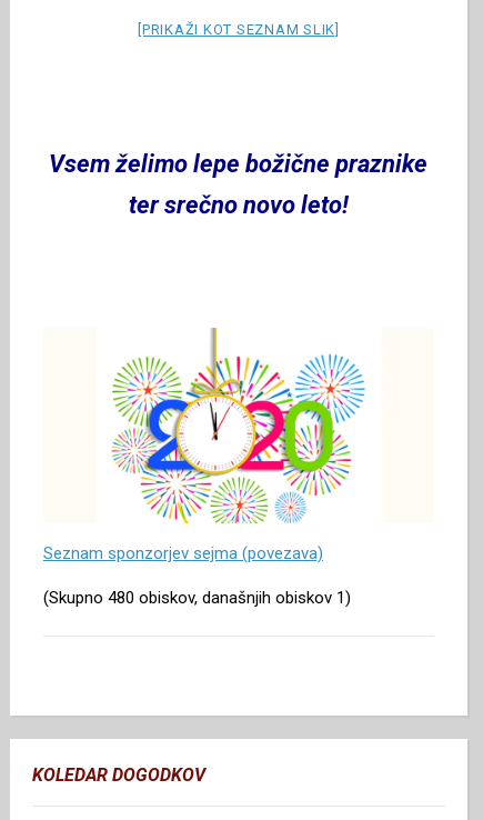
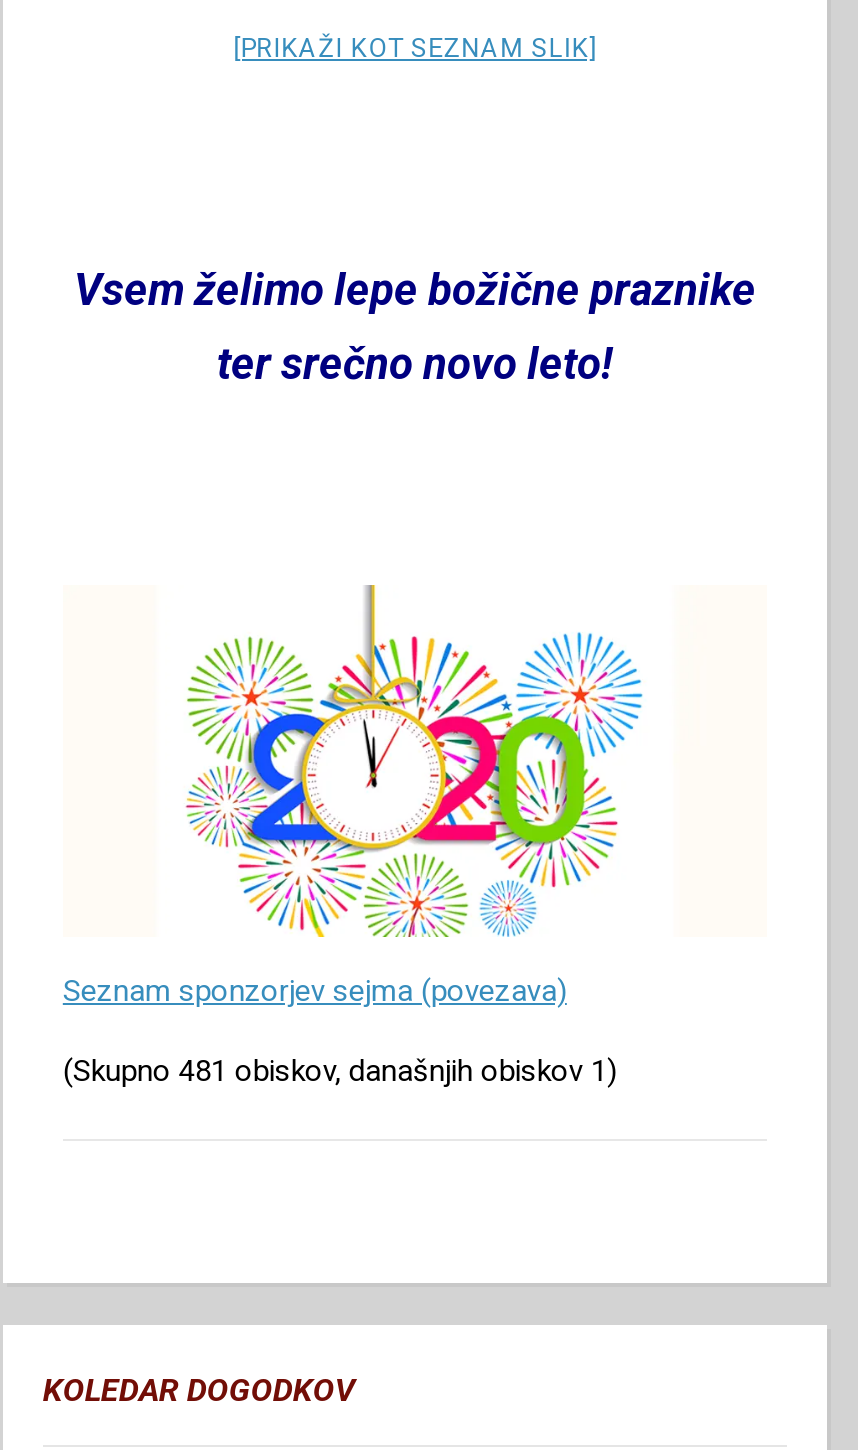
- (Skupno 480 obiskov, današnjih obiskov 1)
+ (Skupno 481 obiskov, današnjih obiskov 1)
